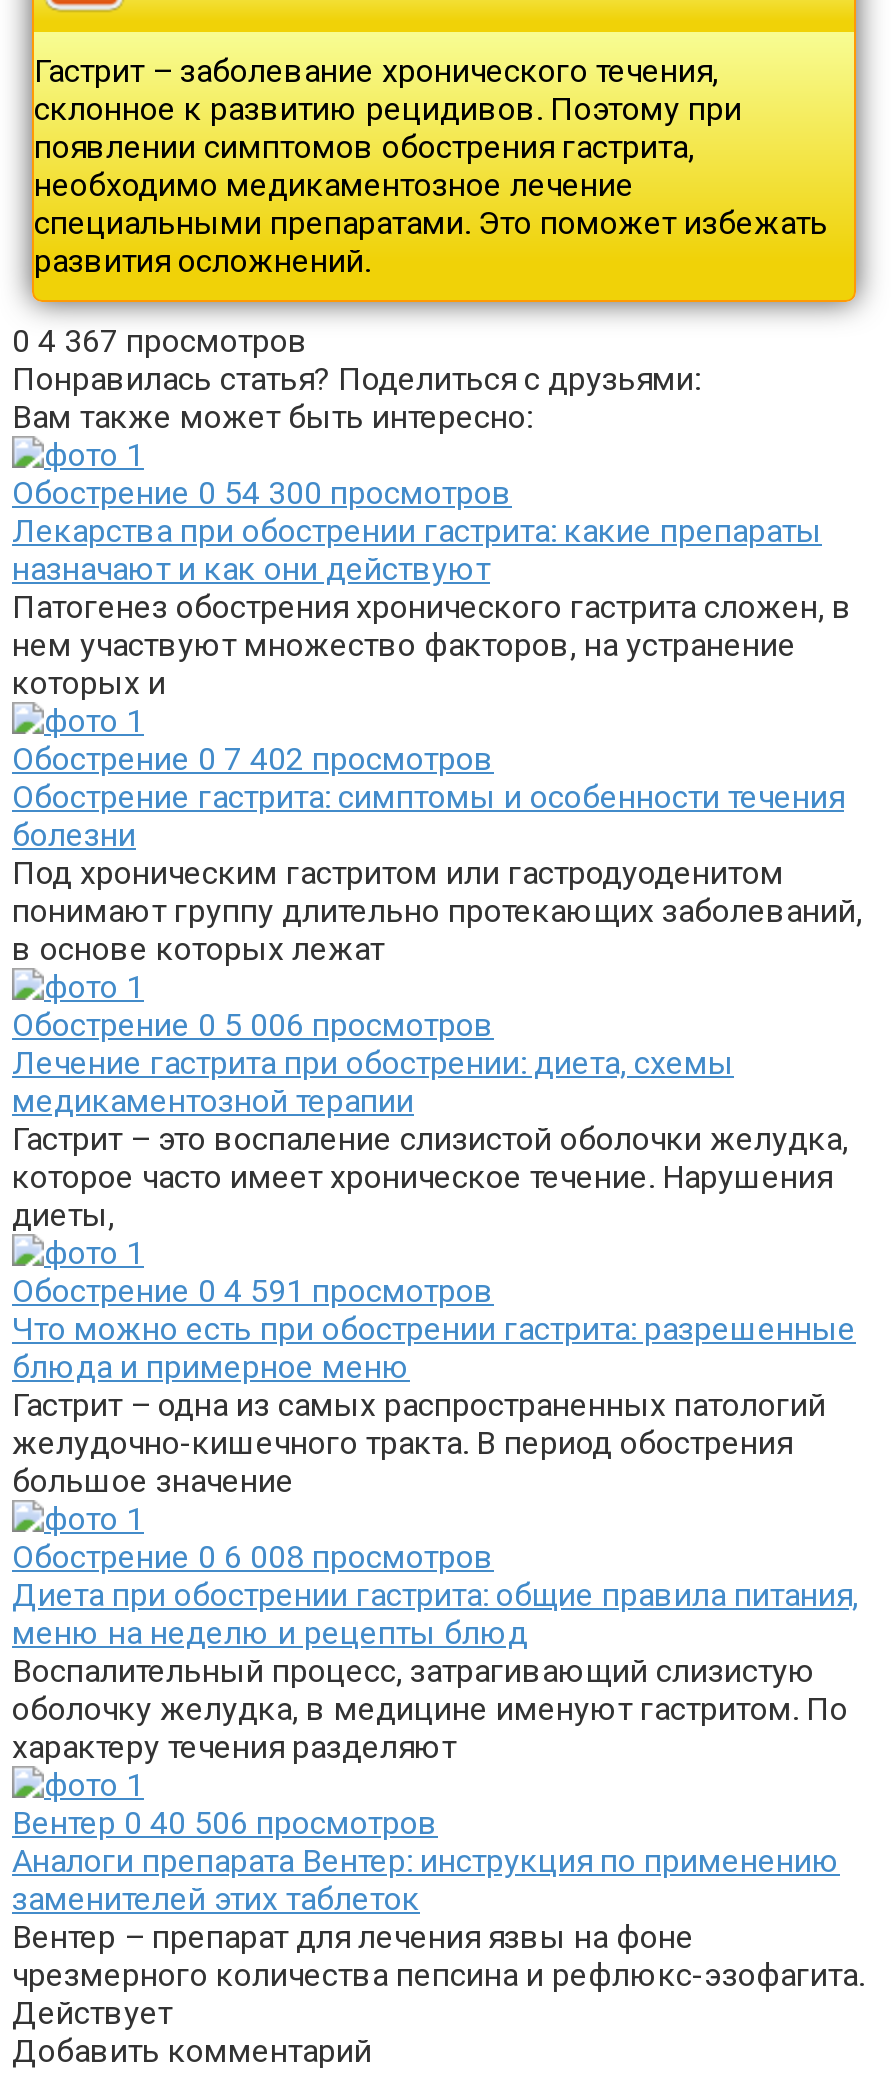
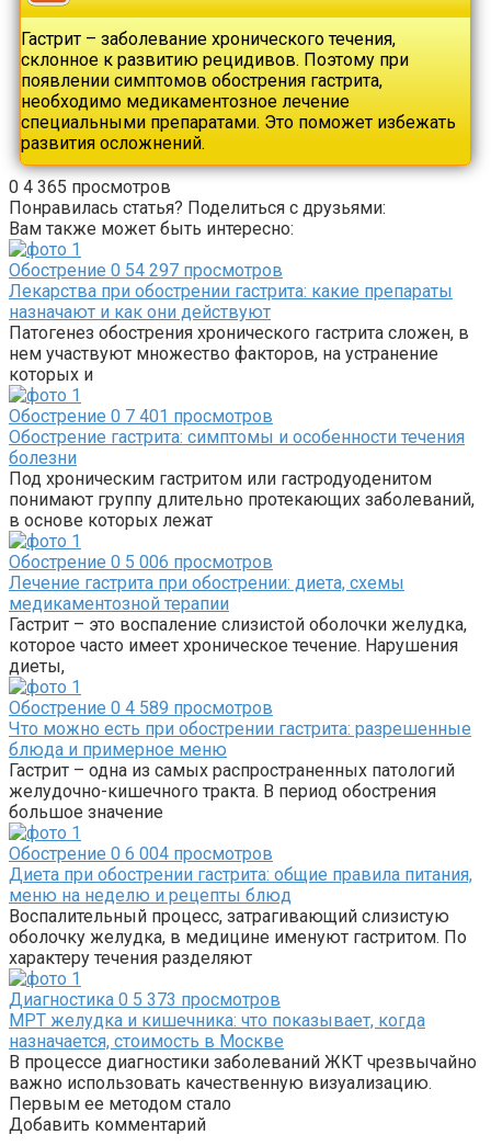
- 0 4 367 просмотров
+ 0 4 365 просмотров

- Обострение 0 54 300 просмотров
+ Обострение 0 54 297 просмотров

- Обострение 0 7 402 просмотров
+ Обострение 0 7 401 просмотров

- Обострение 0 4 591 просмотров
+ Обострение 0 4 589 просмотров

- Обострение 0 6 008 просмотров
+ Обострение 0 6 004 просмотров

- Вентер 0 40 506 просмотров
- Аналоги препарата Вентер: инструкция по применению
- заменителей этих таблеток
- Вентер – препарат для лечения язвы на фоне
- чрезмерного количества пепсина и рефлюкс-эзофагита.
- Действует
+ Диагностика 0 5 373 просмотров
+ МРТ желудка и кишечника: что показывает, когда
+ назначается, стоимость в Москве
+ В процессе диагностики заболеваний ЖКТ чрезвычайно
+ важно использовать качественную визуализацию.
+ Первым ее методом стало
